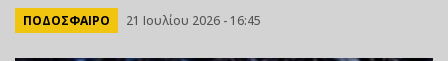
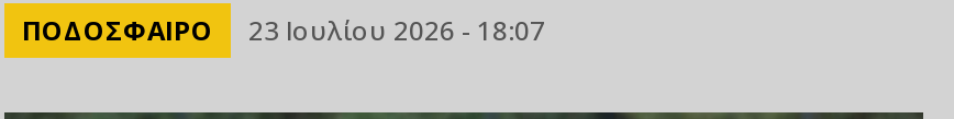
- ΠΟΔΟΣΦΑΙΡΟ 21 Ιουλίου 2026 - 16:45
+ ΠΟΔΟΣΦΑΙΡΟ 23 Ιουλίου 2026 - 18:07
